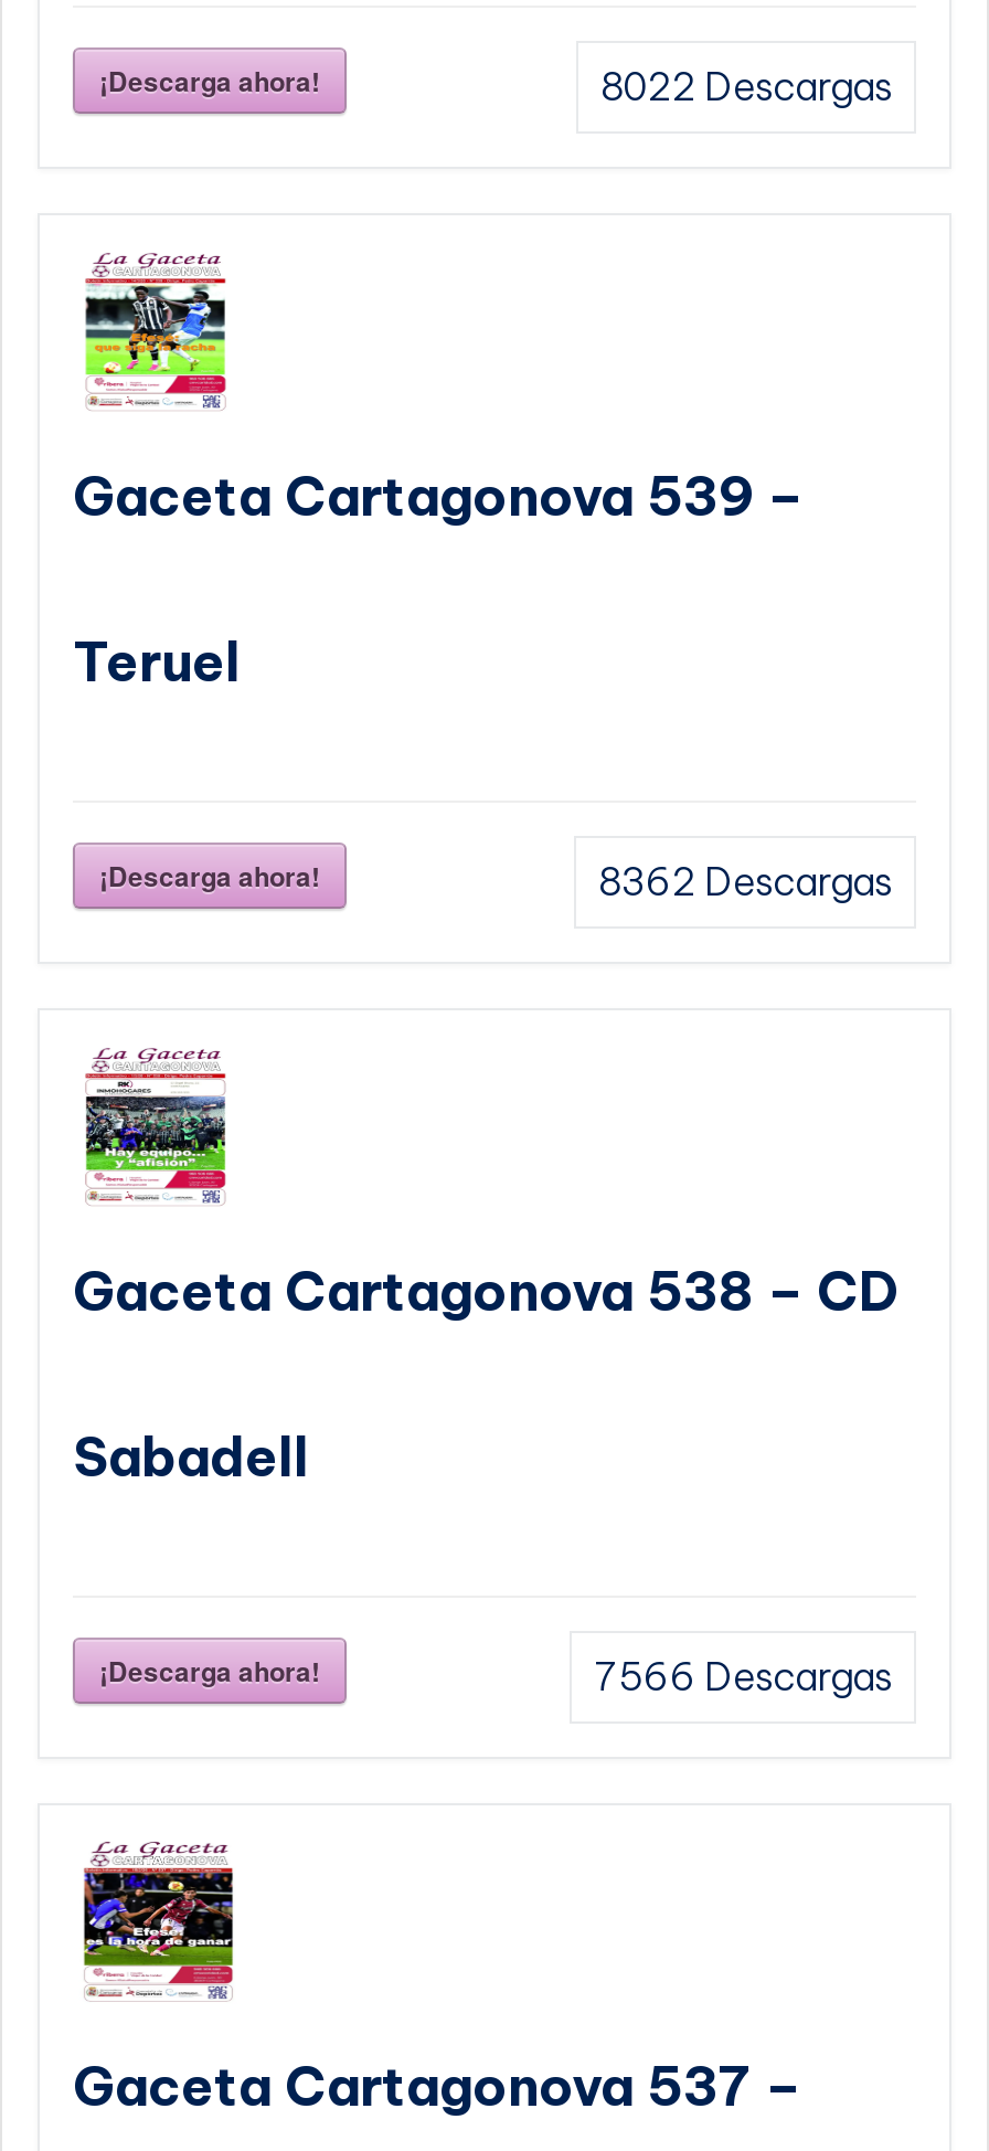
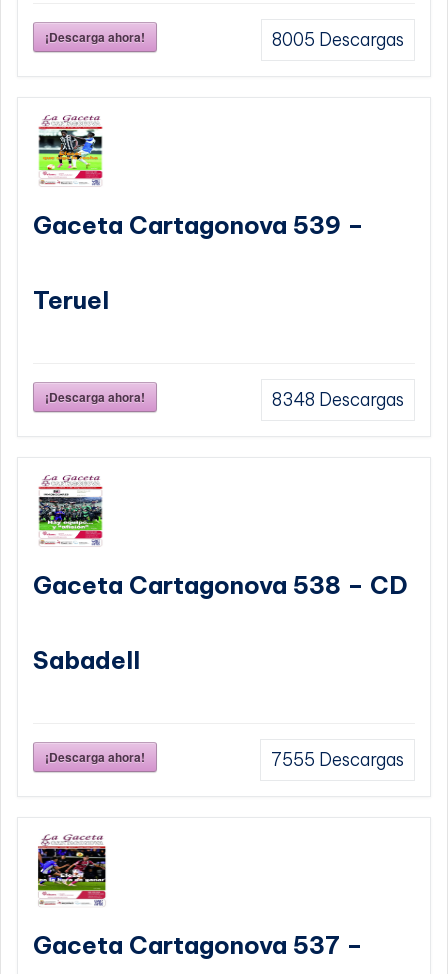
- 8022 Descargas
+ 8005 Descargas

- 8362 Descargas
+ 8348 Descargas

- 7566 Descargas
+ 7555 Descargas
